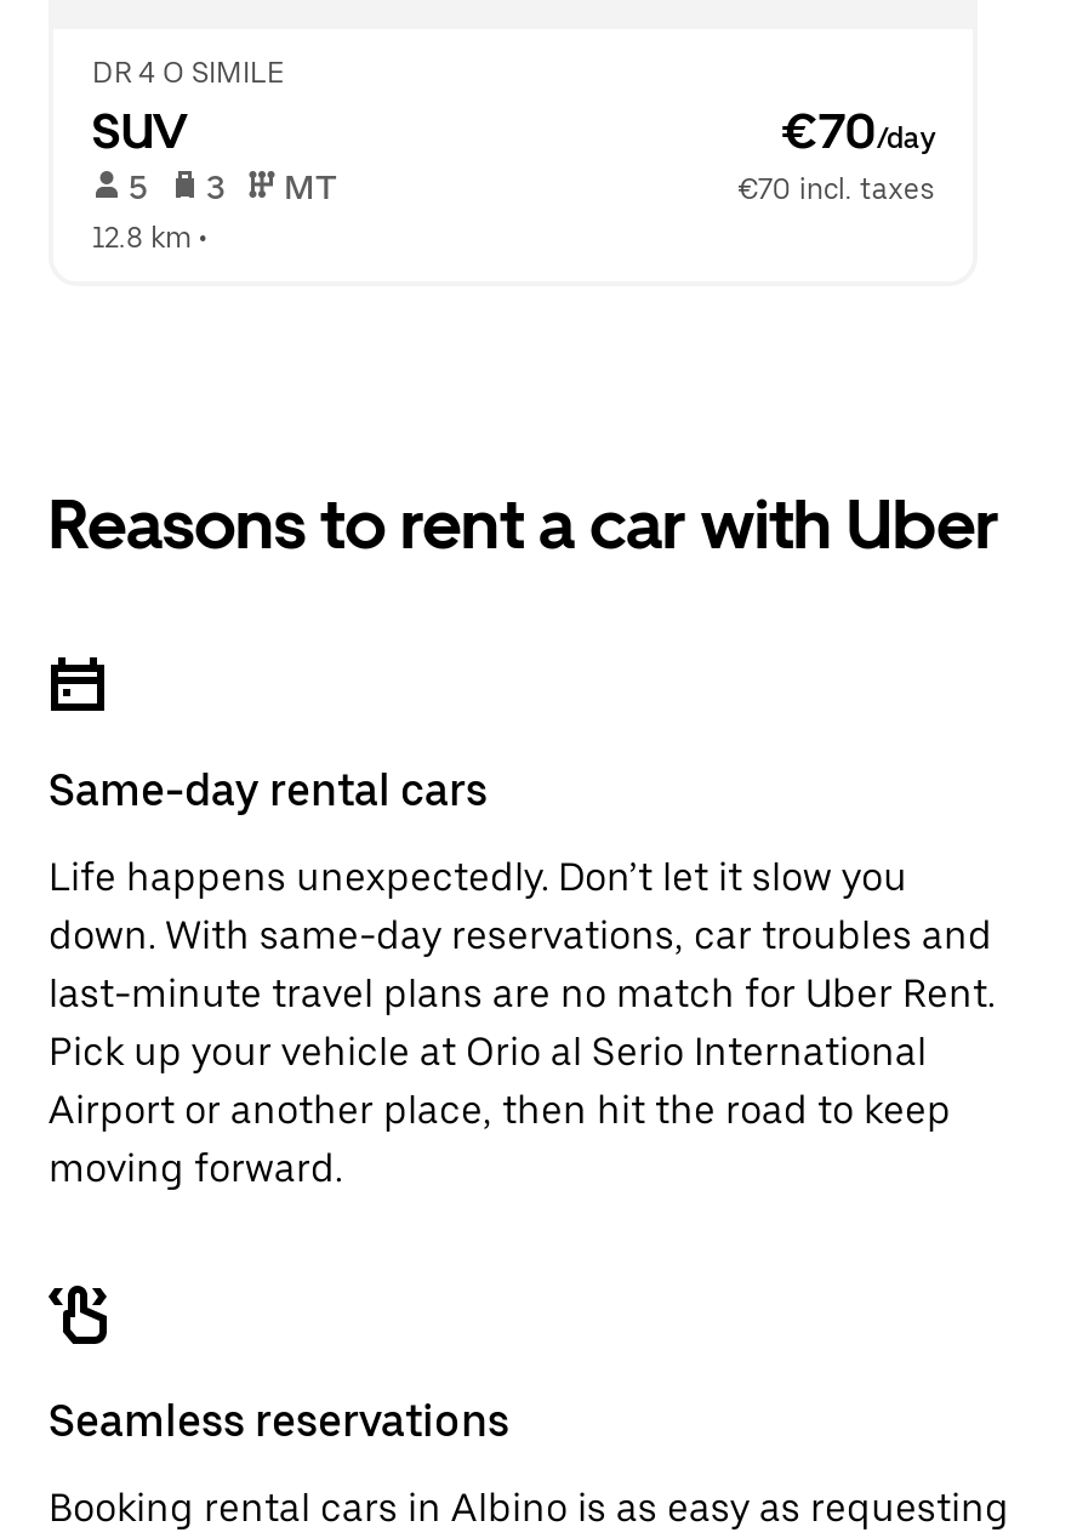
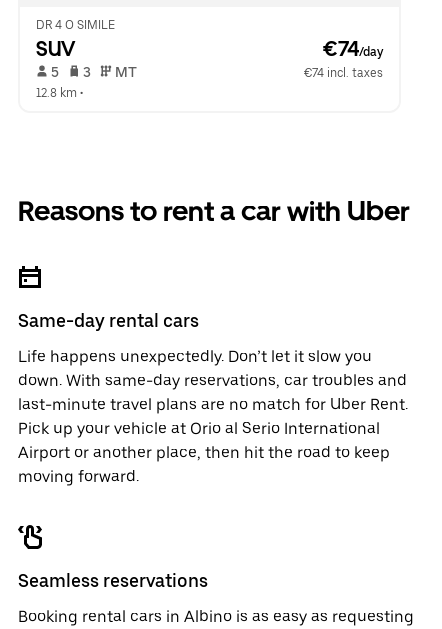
- €70/day
+ €74/day

- €70 incl. taxes
+ €74 incl. taxes
